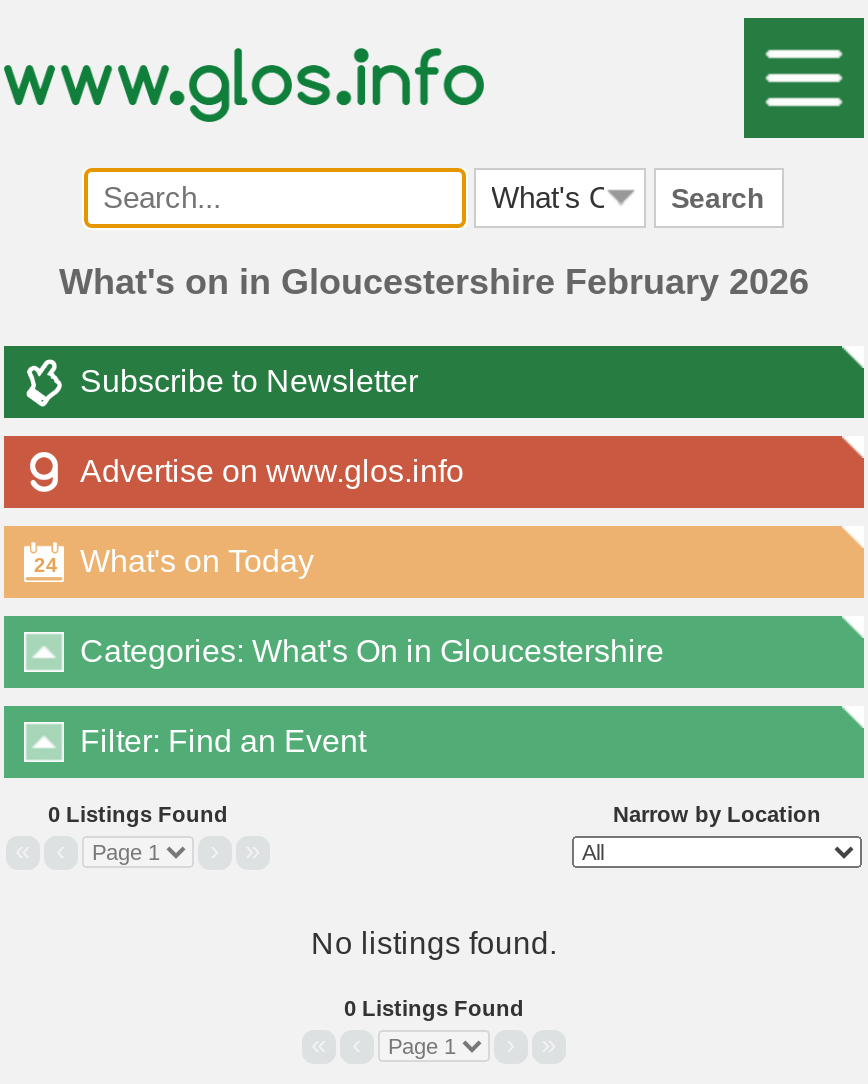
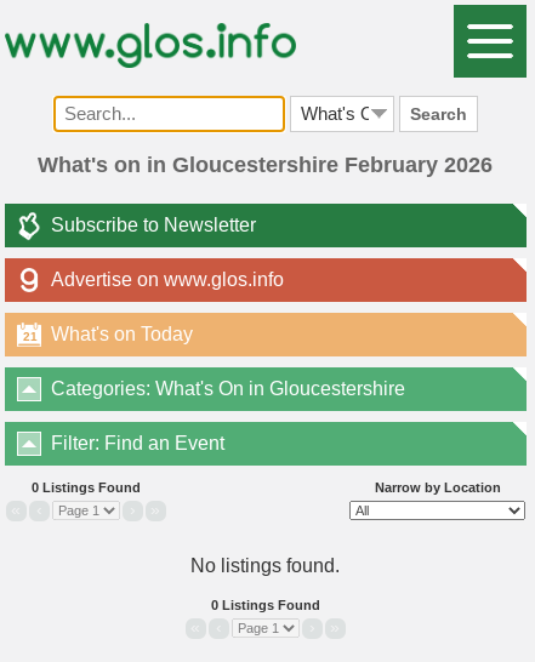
- 24 What's on Today
+ 21 What's on Today
